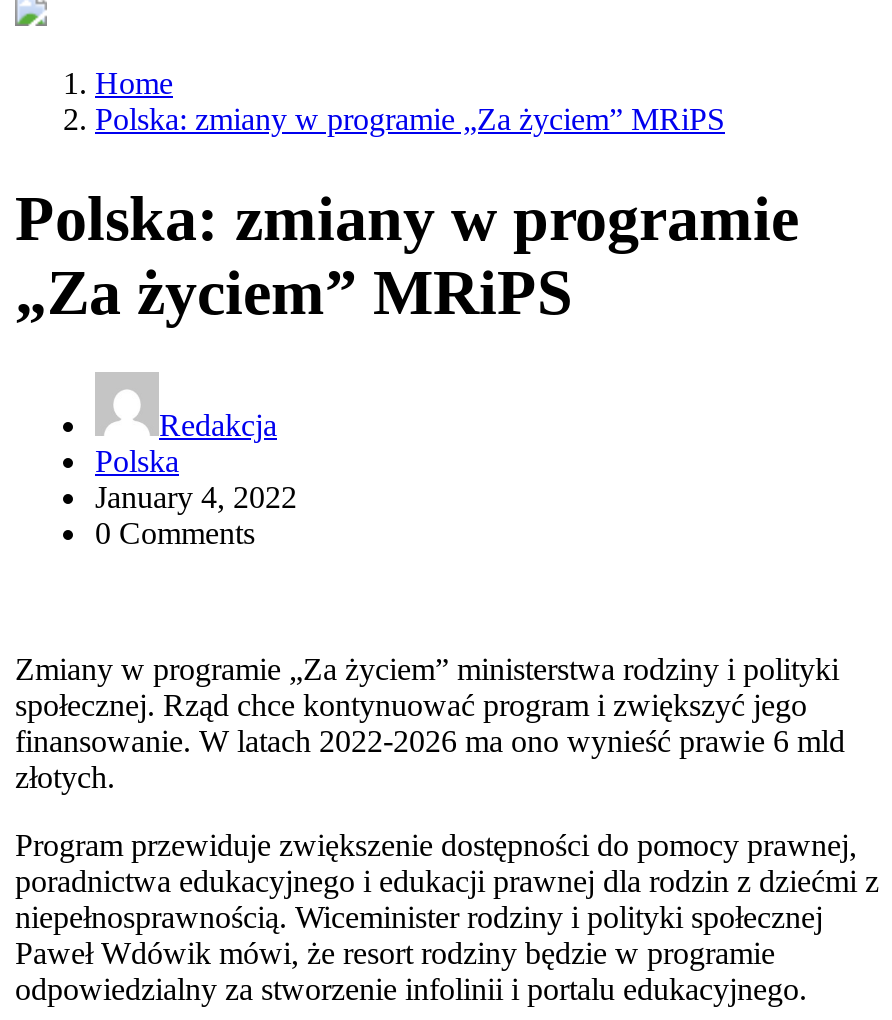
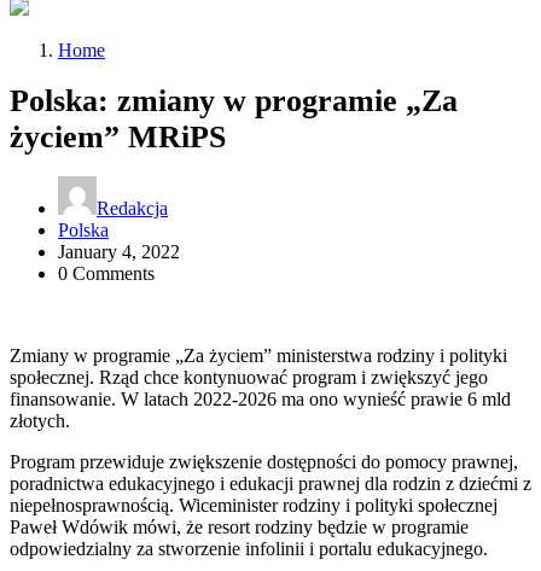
- Polska: zmiany w programie „Za życiem” MRiPS
- Polska: zmiany w programie
- „Za życiem” MRiPS
+ Polska: zmiany w programie „Za
+ życiem” MRiPS
